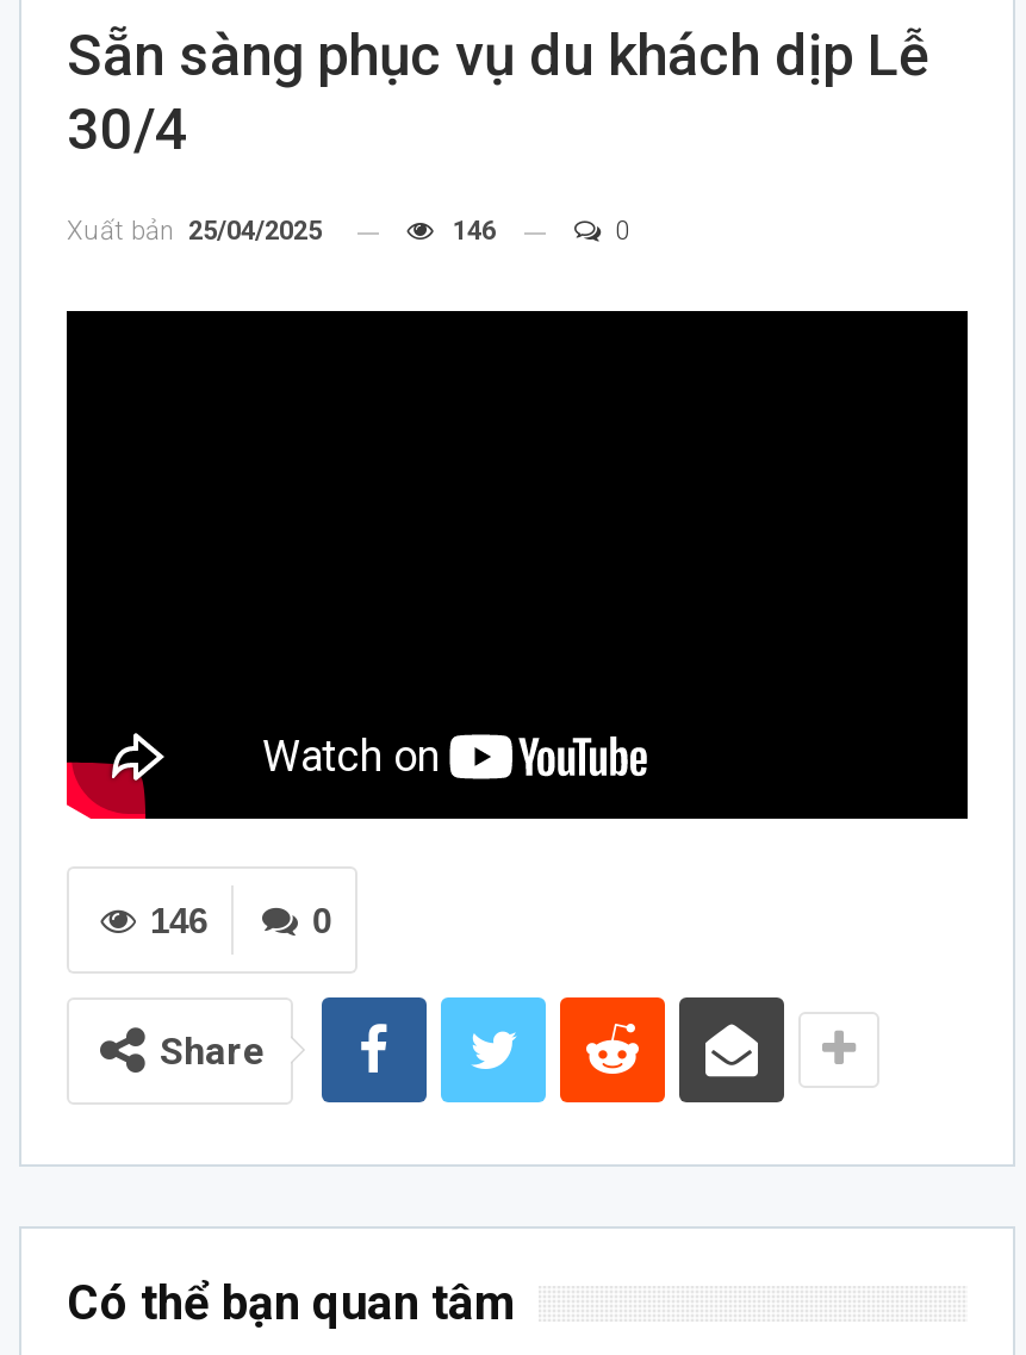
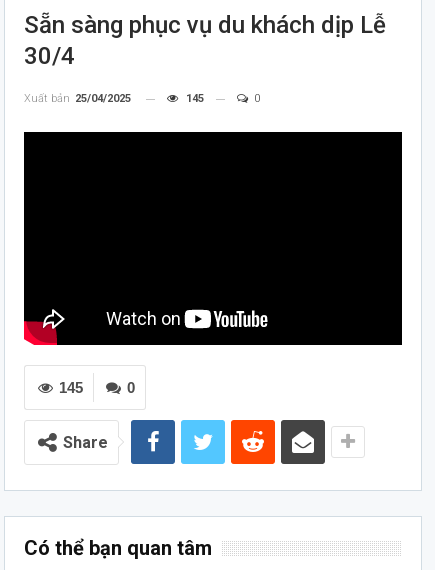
- 146
+ 145

- 146
+ 145
